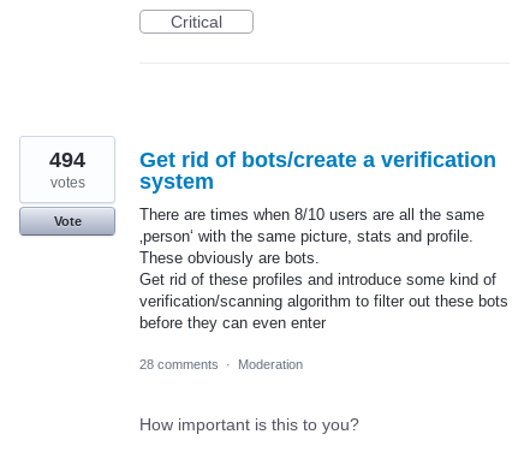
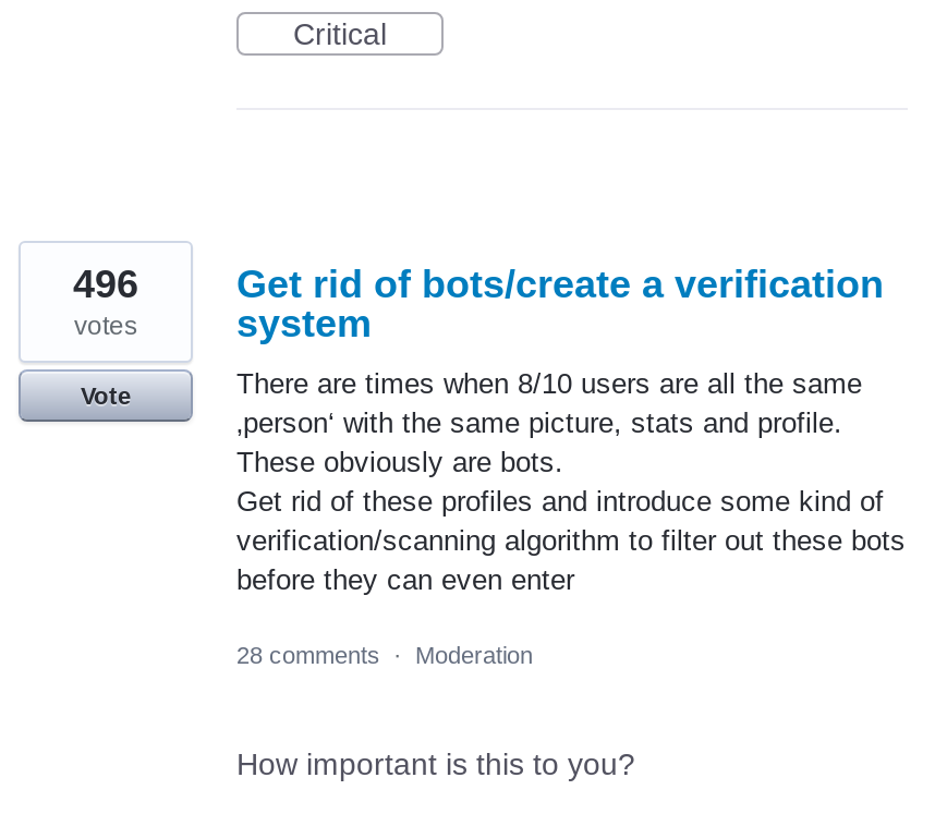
- 494
+ 496
